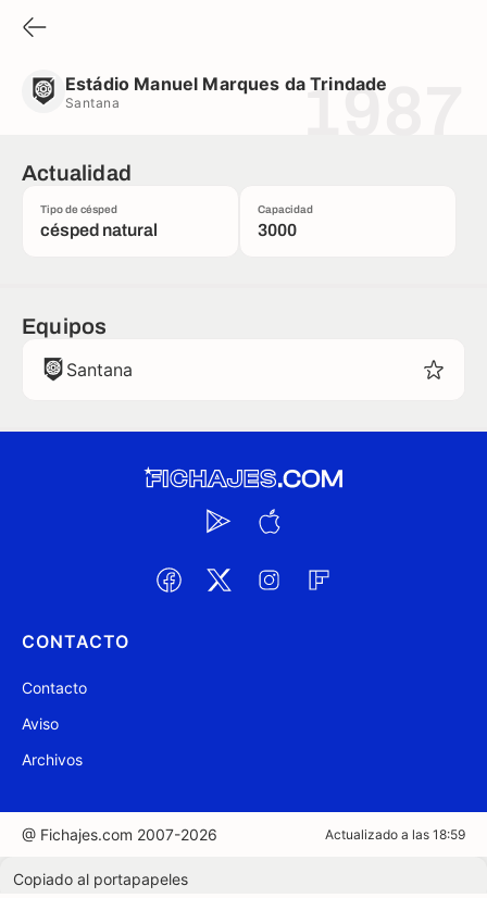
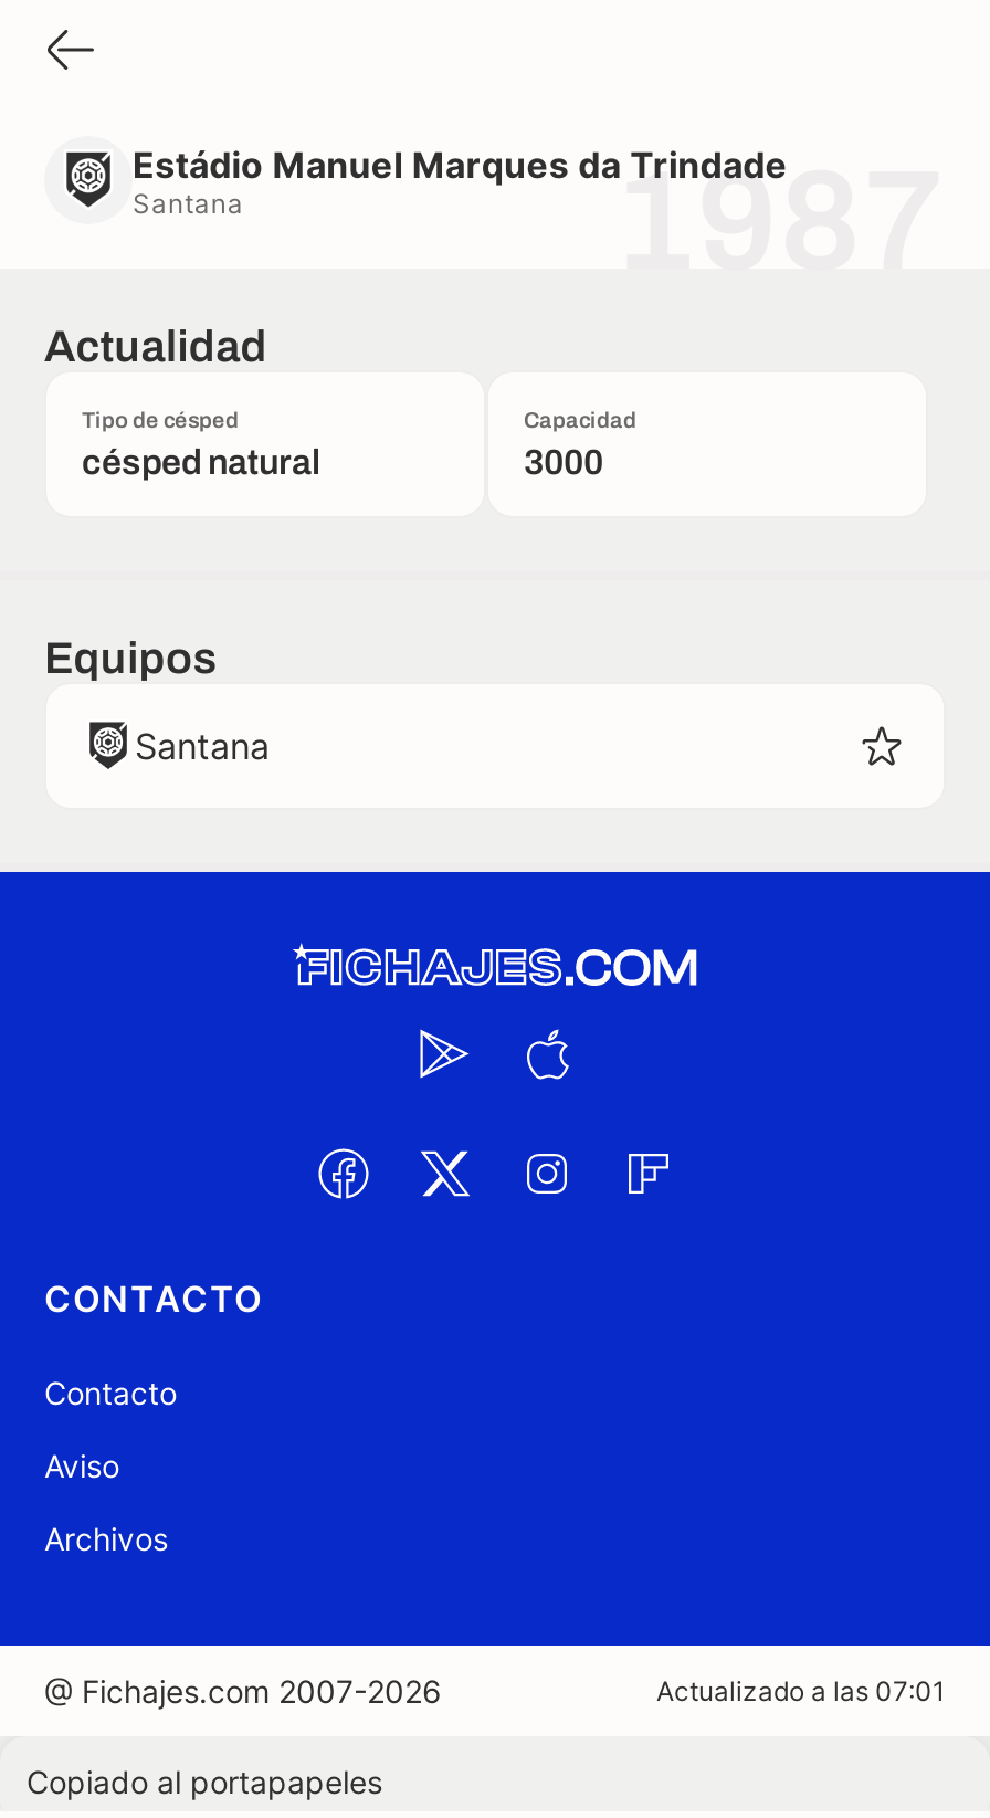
- Actualizado a las 18:59
+ Actualizado a las 07:01
